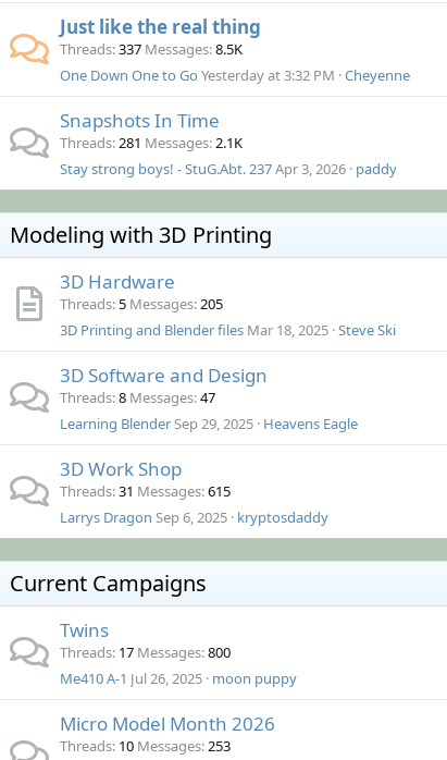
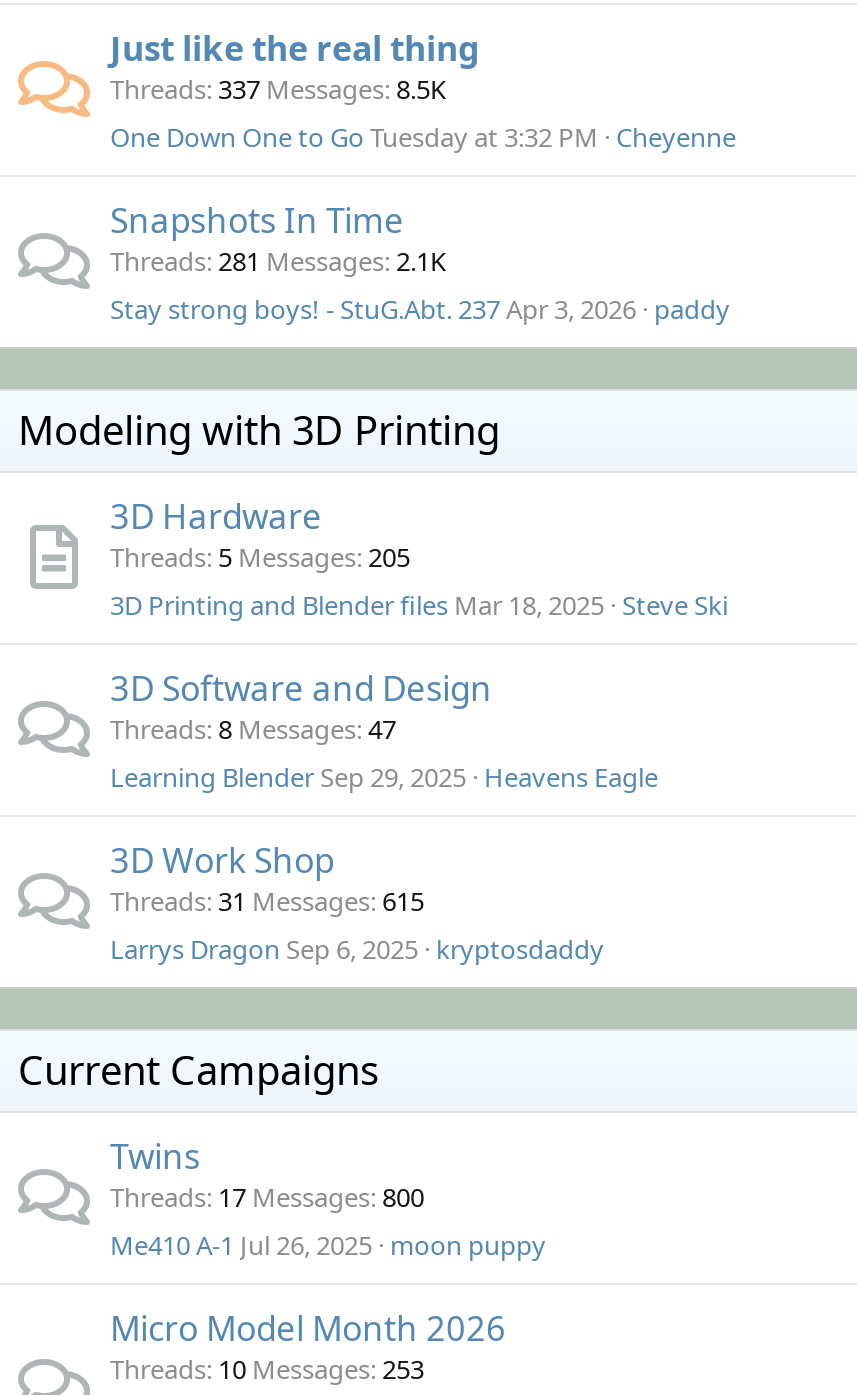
- One Down One to Go Yesterday at 3:32 PM Cheyenne
+ One Down One to Go Tuesday at 3:32 PM Cheyenne
